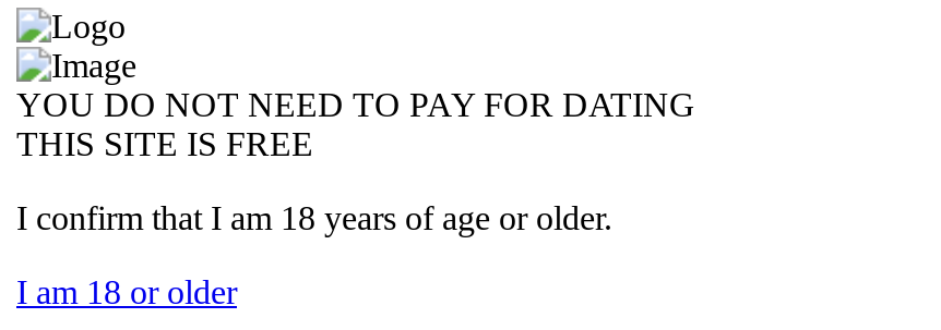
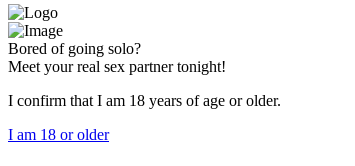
- YOU DO NOT NEED TO PAY FOR DATING
- THIS SITE IS FREE
+ Bored of going solo?
+ Meet your real sex partner tonight!
